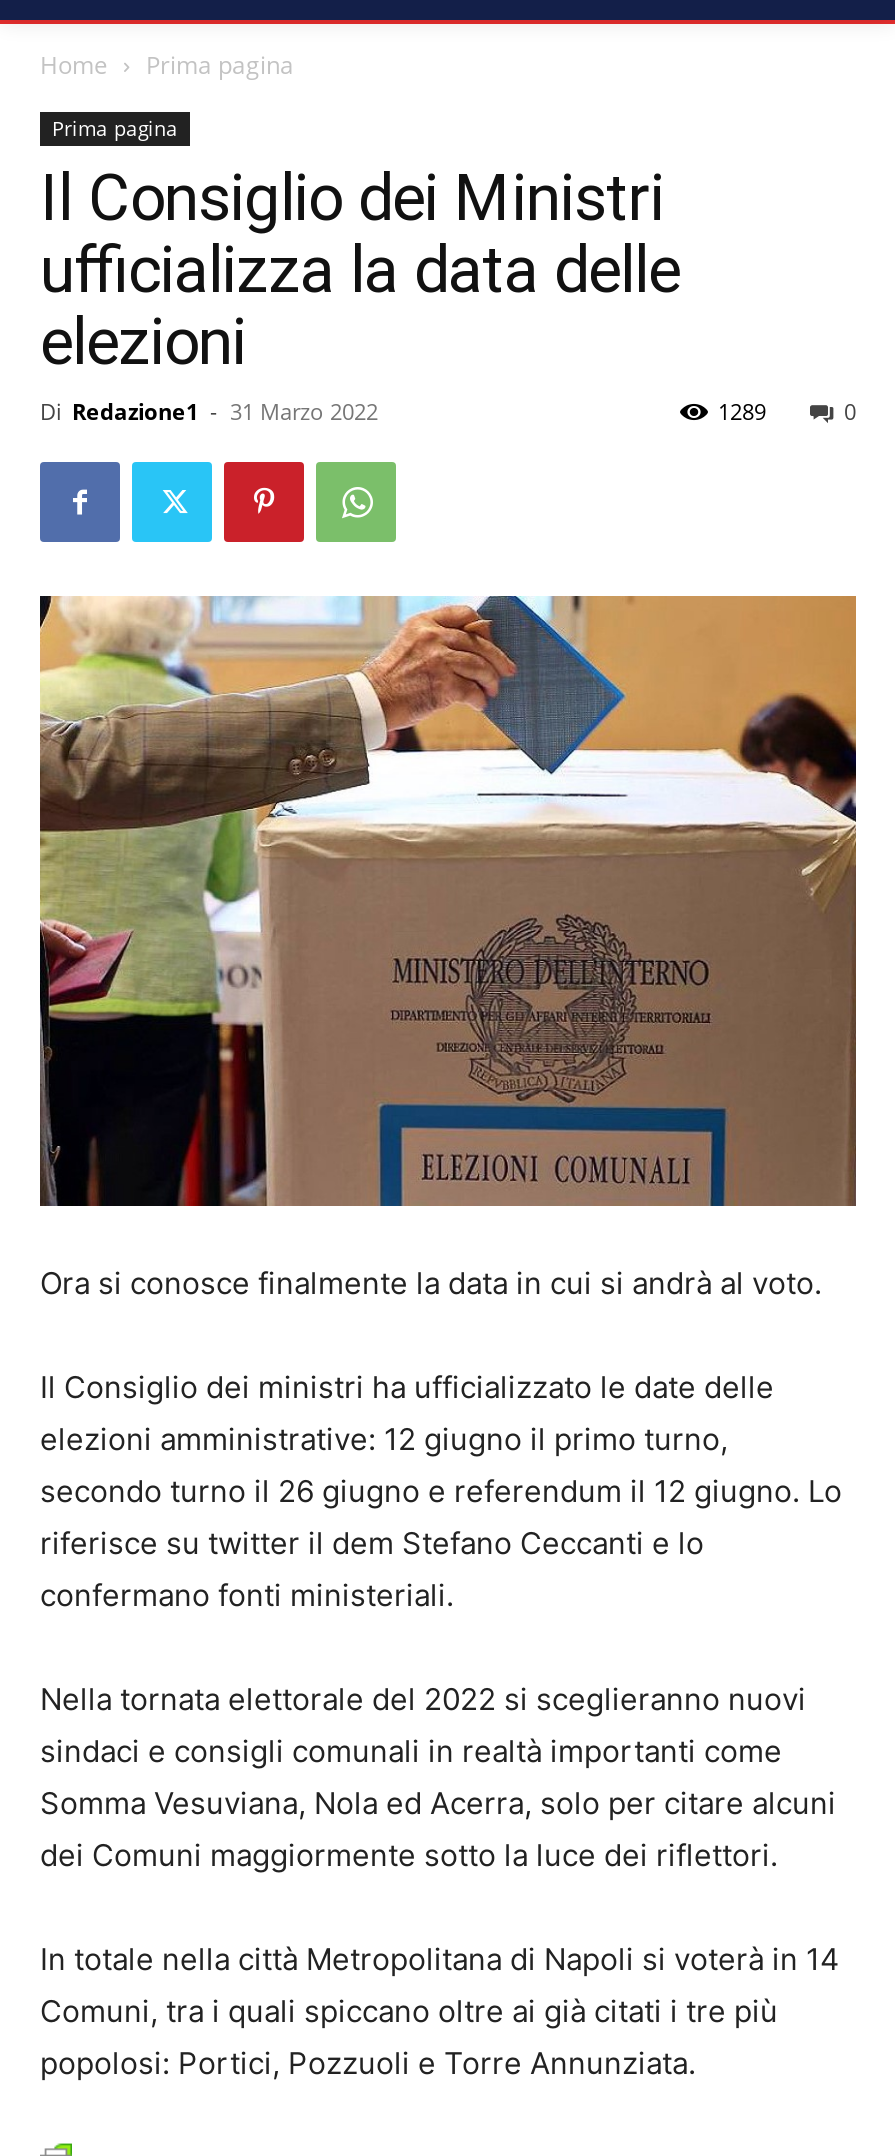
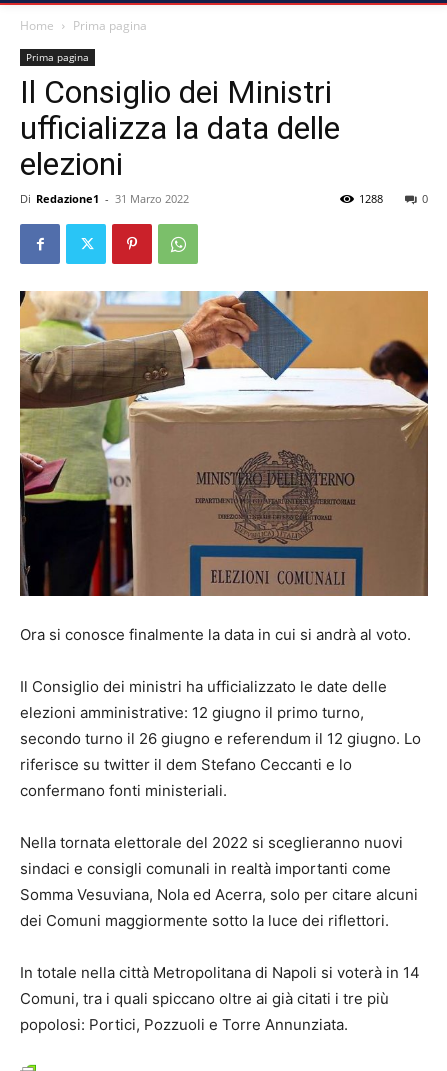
- 1289
+ 1288
